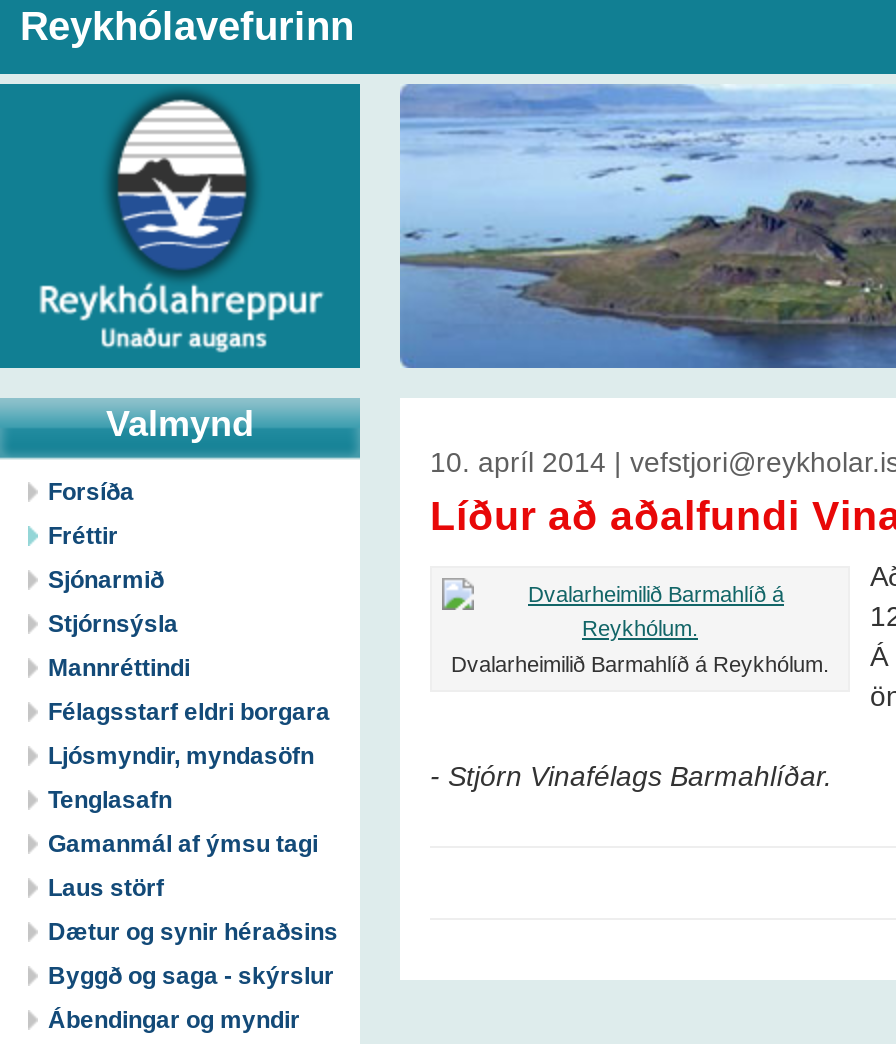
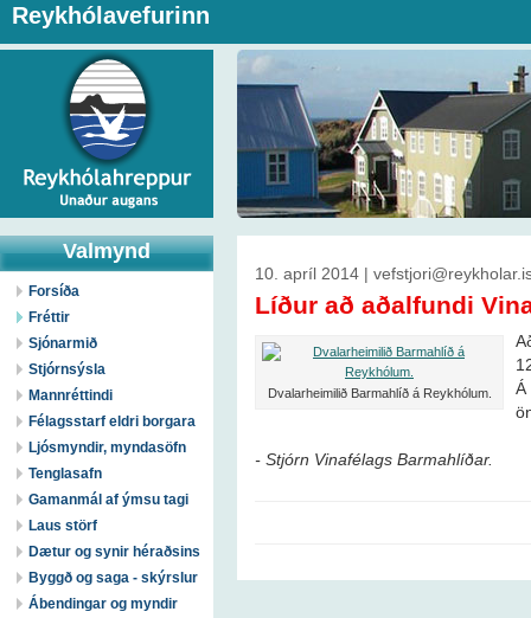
- [image]
+ [image]
